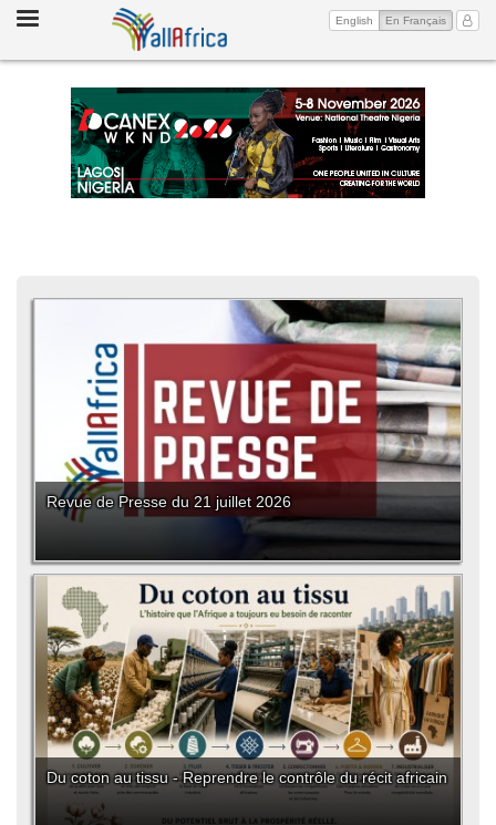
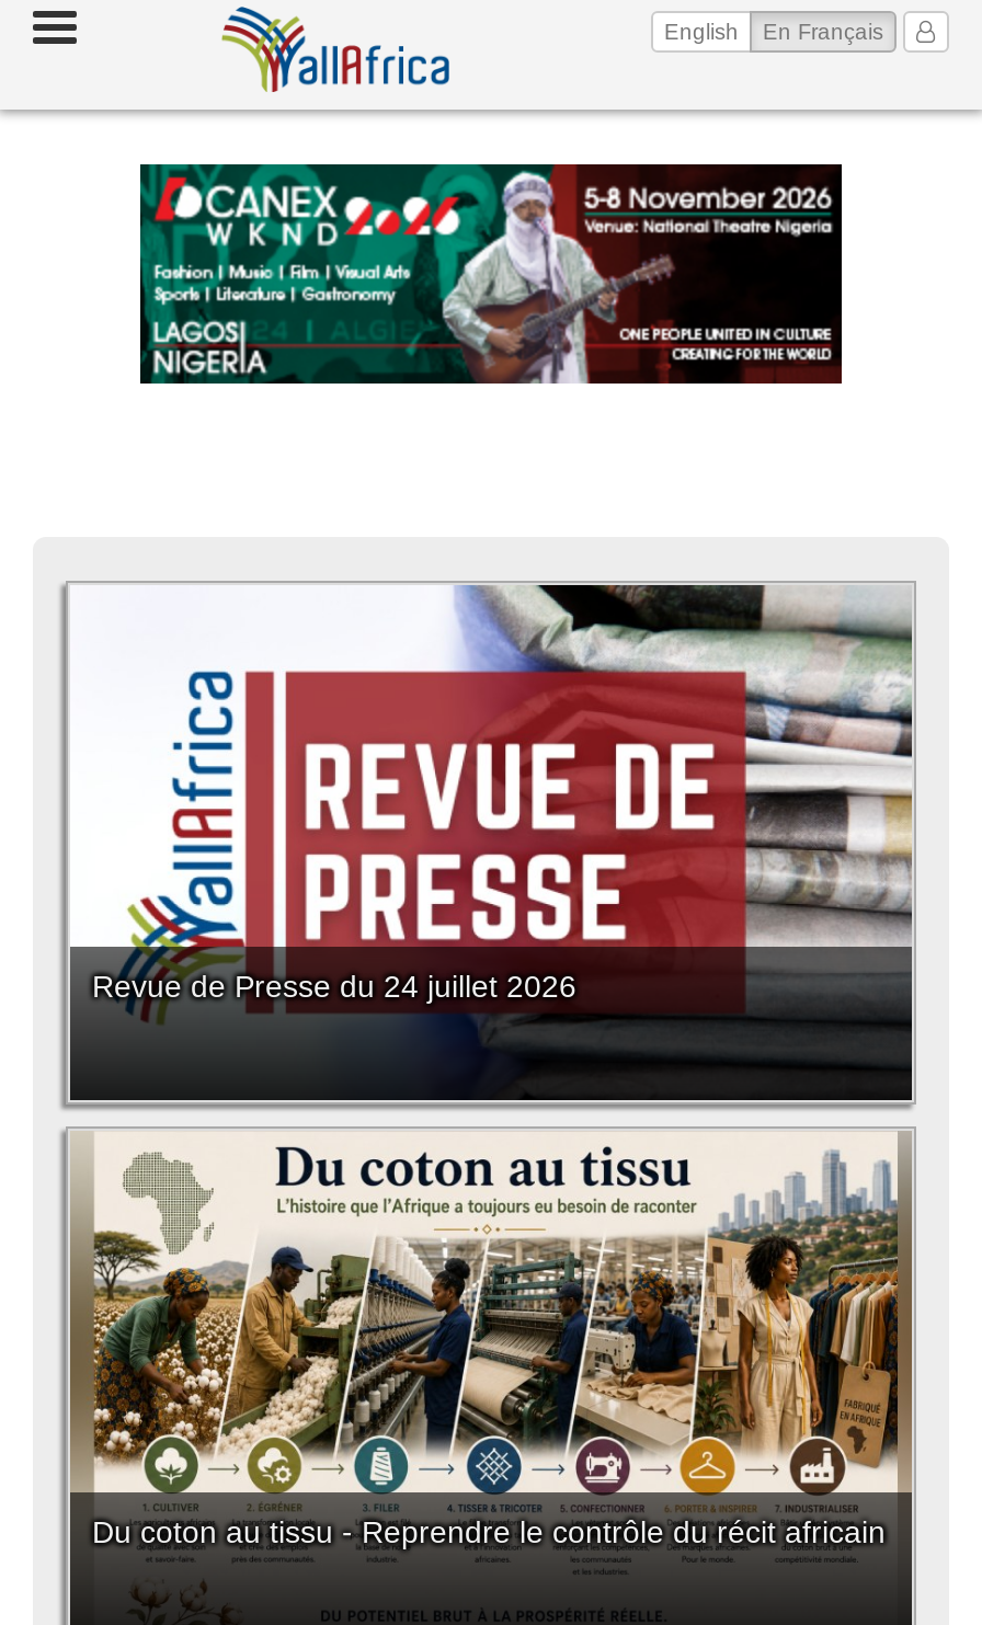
- [image]
+ [image]

- Revue de Presse du 21 juillet 2026
+ Revue de Presse du 24 juillet 2026
